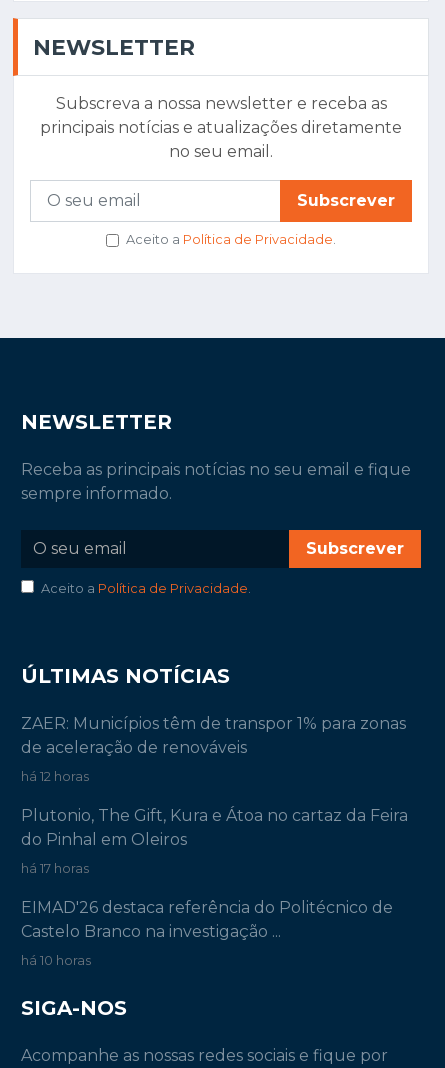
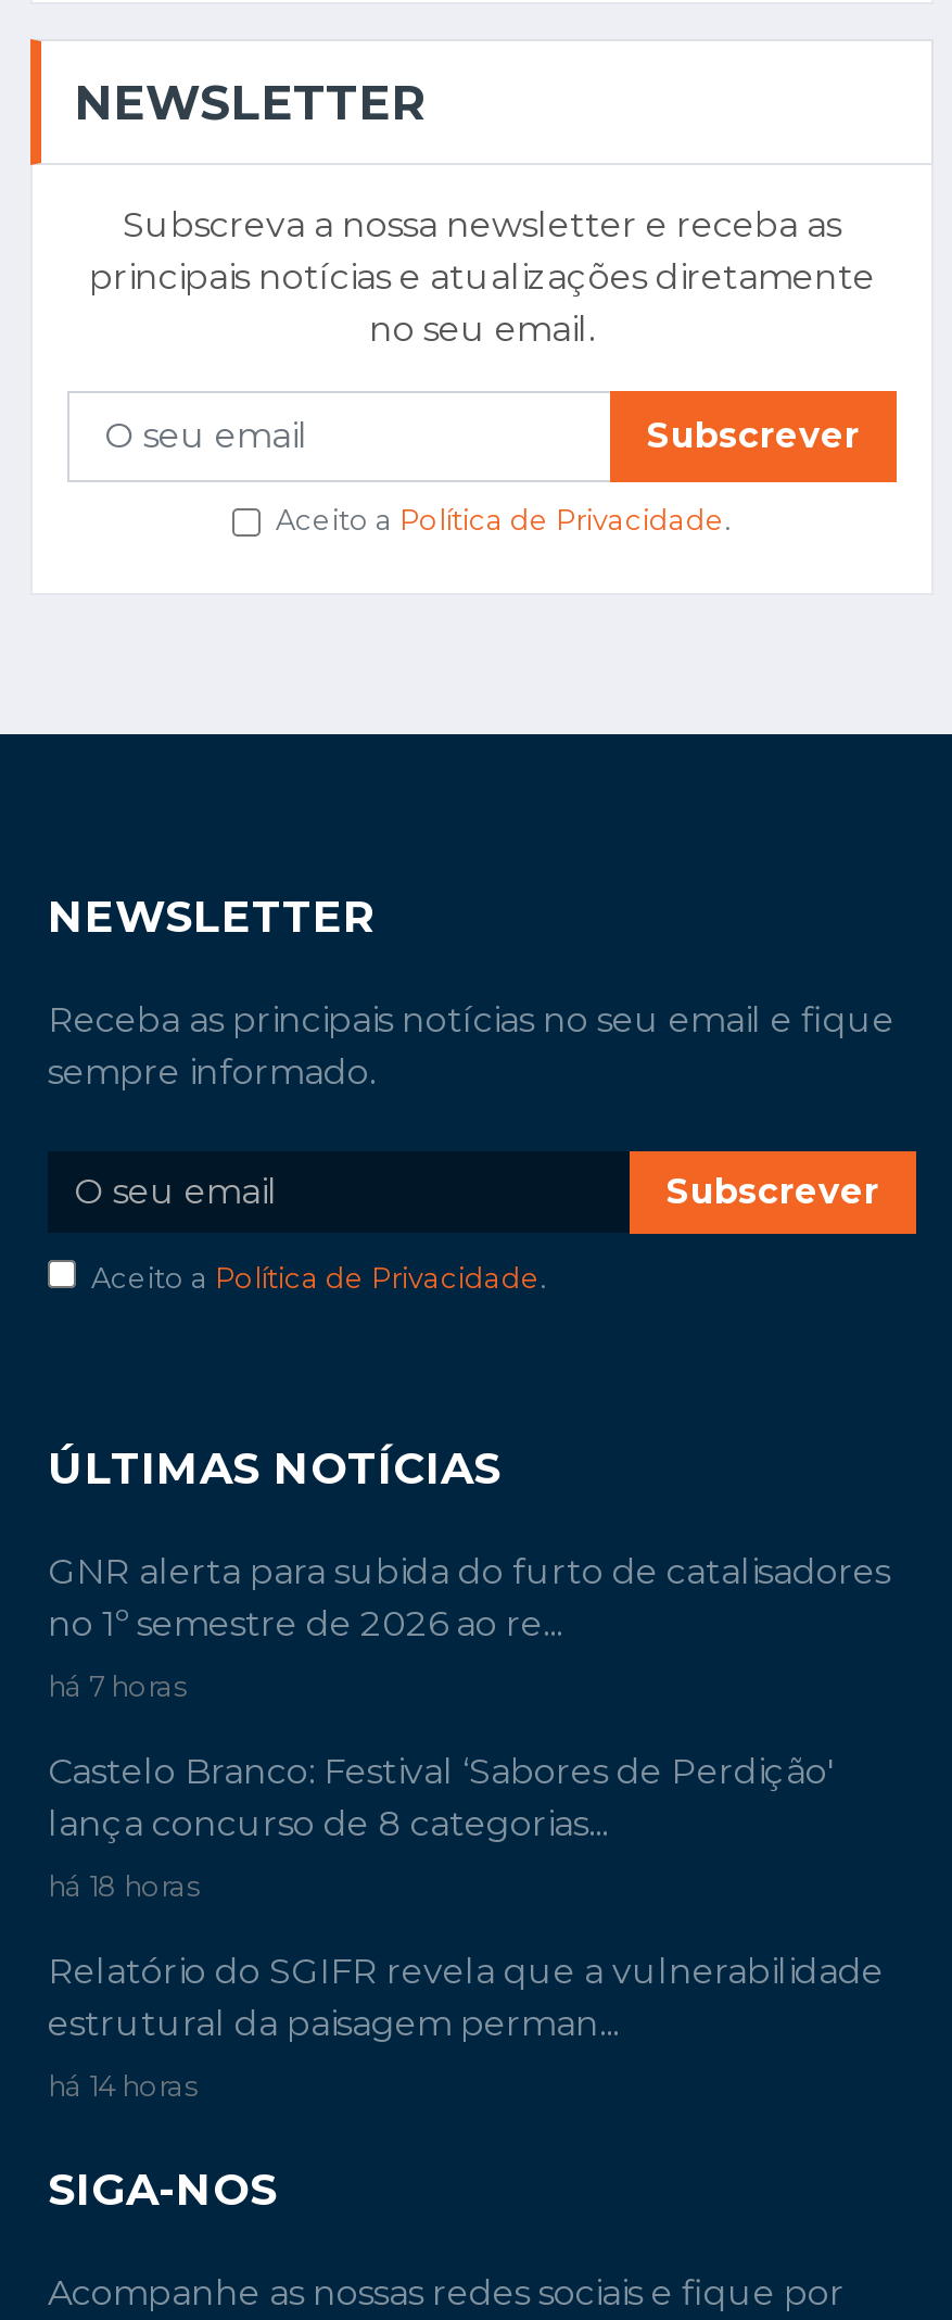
- ZAER: Municípios têm de transpor 1% para zonas
- de aceleração de renováveis
+ GNR alerta para subida do furto de catalisadores
+ no 1º semestre de 2026 ao re...

- há 12 horas
+ há 7 horas

- Plutonio, The Gift, Kura e Átoa no cartaz da Feira
- do Pinhal em Oleiros
+ Castelo Branco: Festival ‘Sabores de Perdição'
+ lança concurso de 8 categorias...

- há 17 horas
+ há 18 horas

- EIMAD'26 destaca referência do Politécnico de
- Castelo Branco na investigação ...
+ Relatório do SGIFR revela que a vulnerabilidade
+ estrutural da paisagem perman...

- há 10 horas
+ há 14 horas
